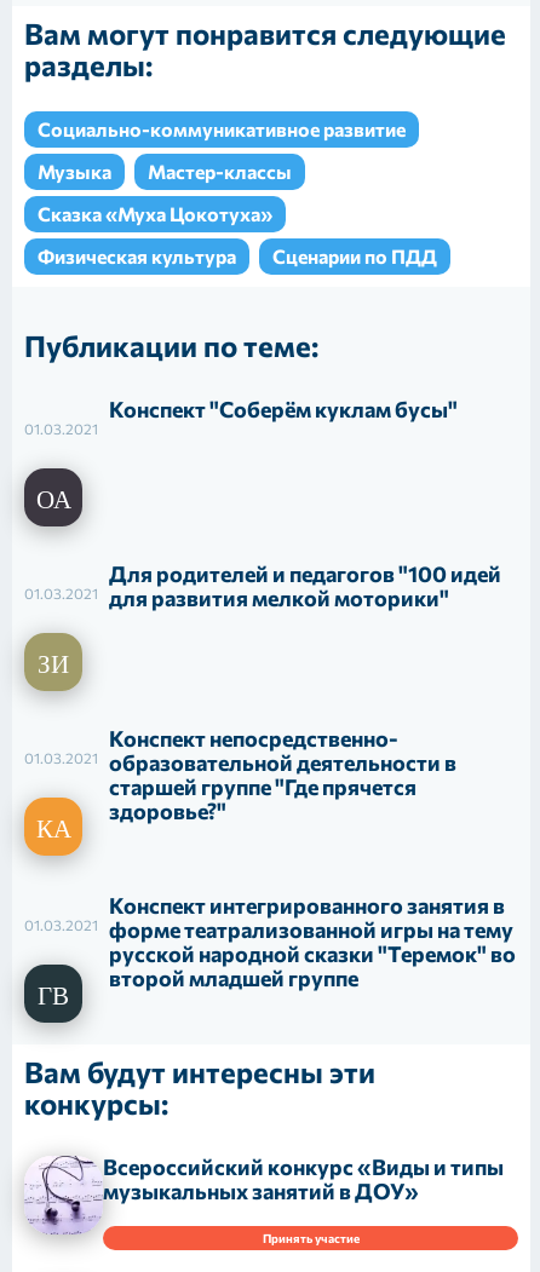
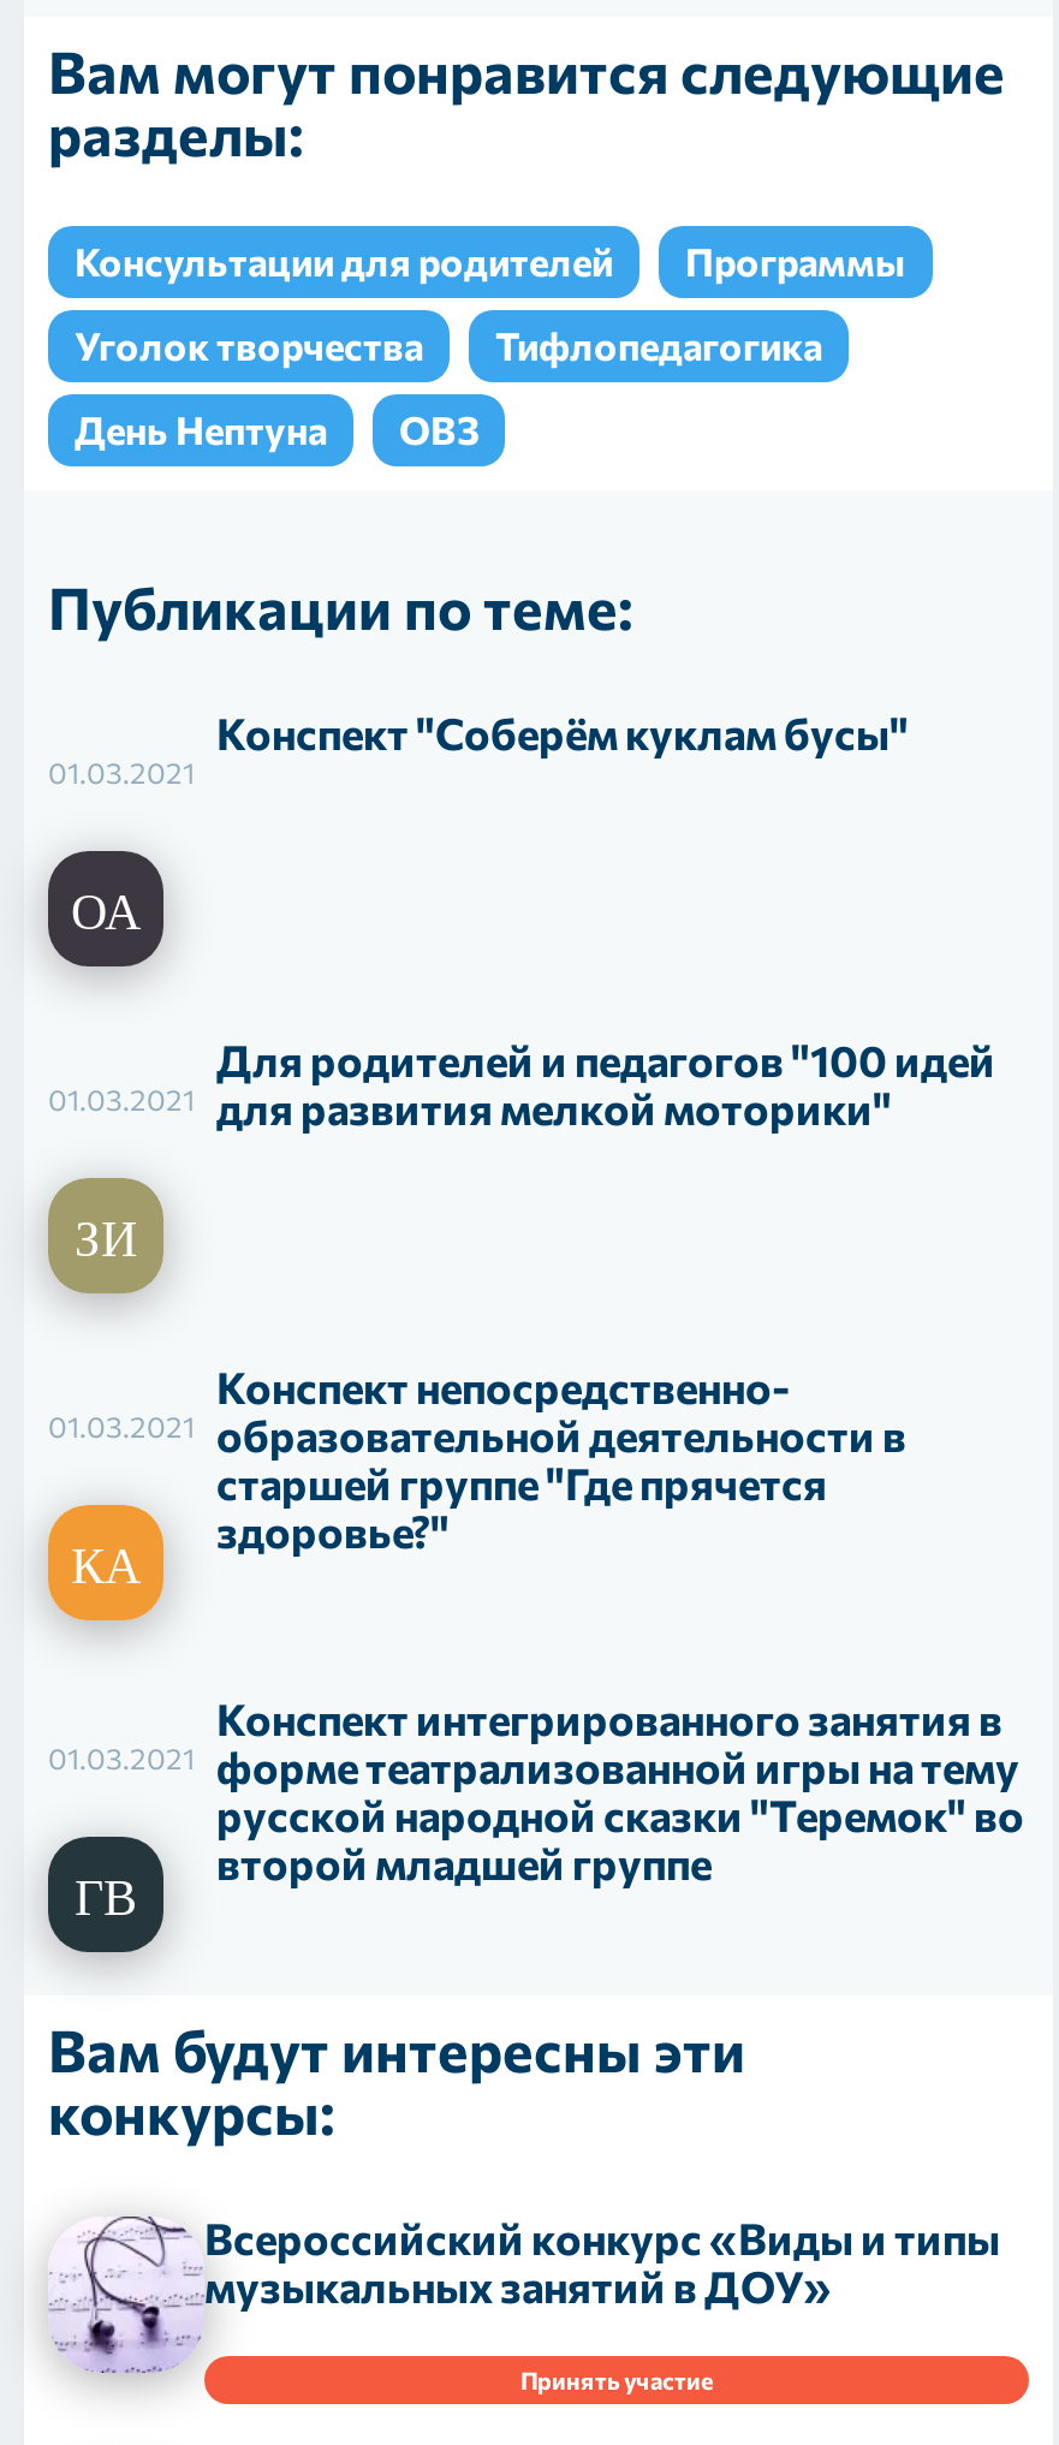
- Социально-коммуникативное развитие
- Музыка
- Мастер-классы
- Сказка «Муха Цокотуха»
- Физическая культура
- Сценарии по ПДД
+ Консультации для родителей
+ Программы
+ Уголок творчества
+ Тифлопедагогика
+ День Нептуна
+ ОВЗ
